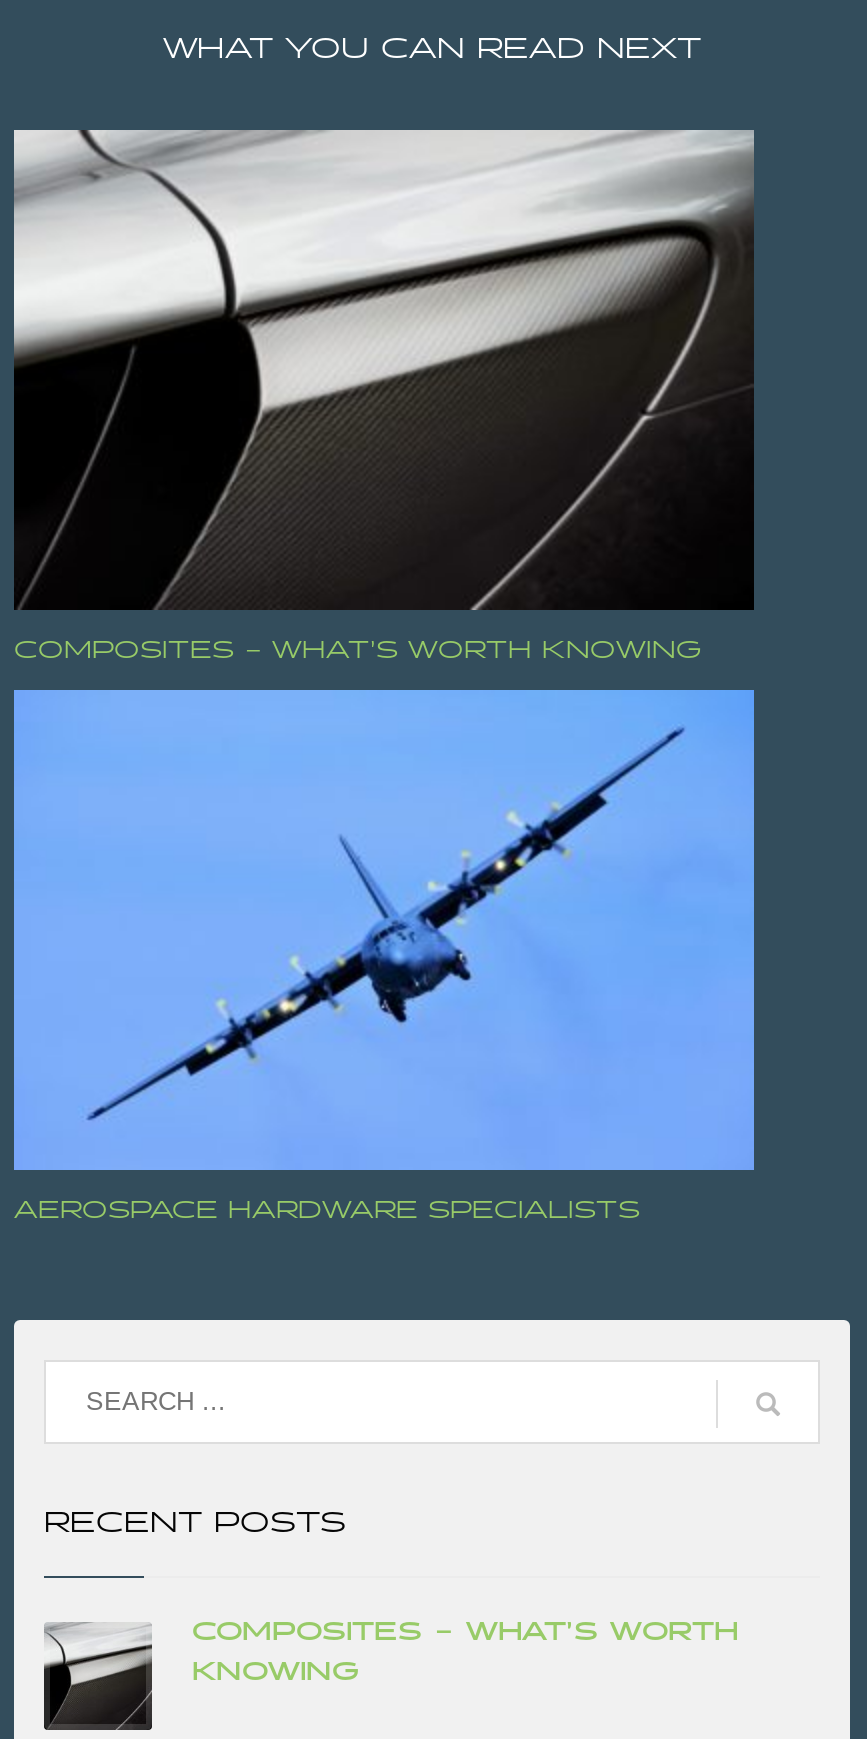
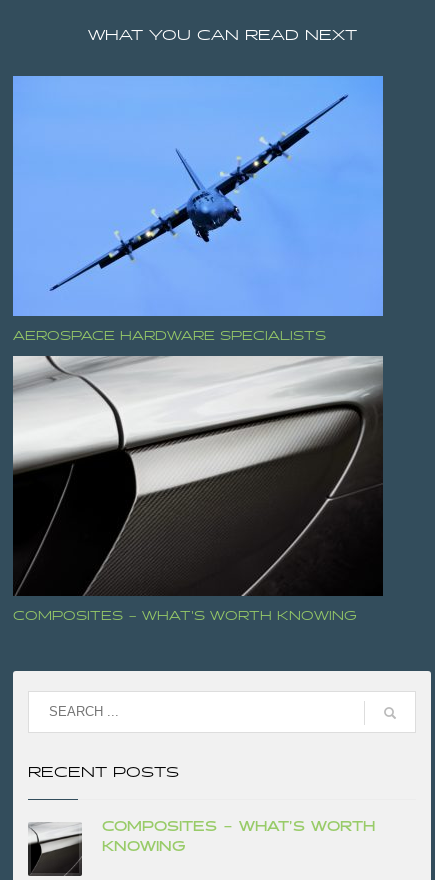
moved down: [image] | COMPOSITES – WHAT’S WORTH KNOWING

moved up: [image]

moved up: AEROSPACE HARDWARE SPECIALISTS
